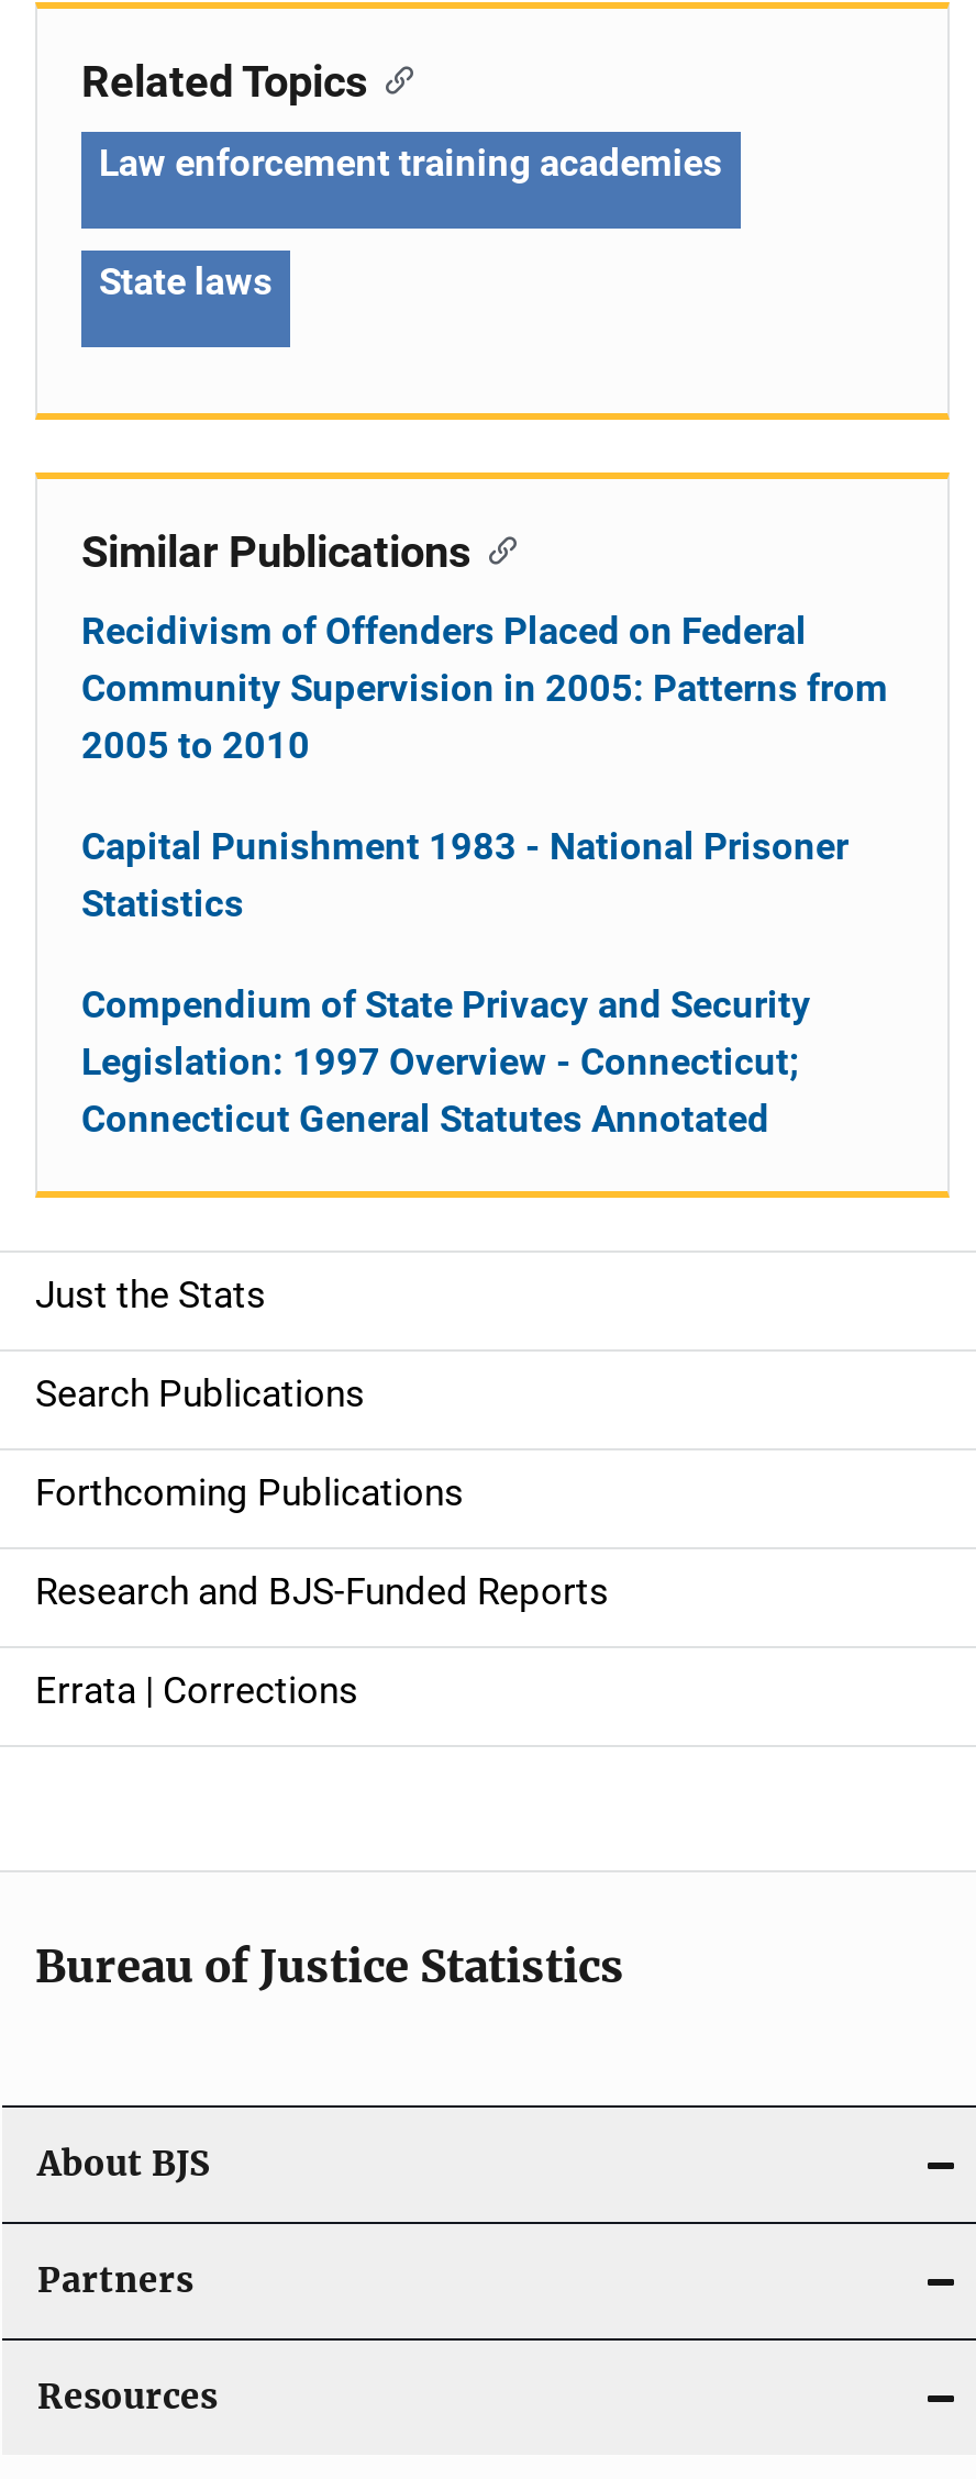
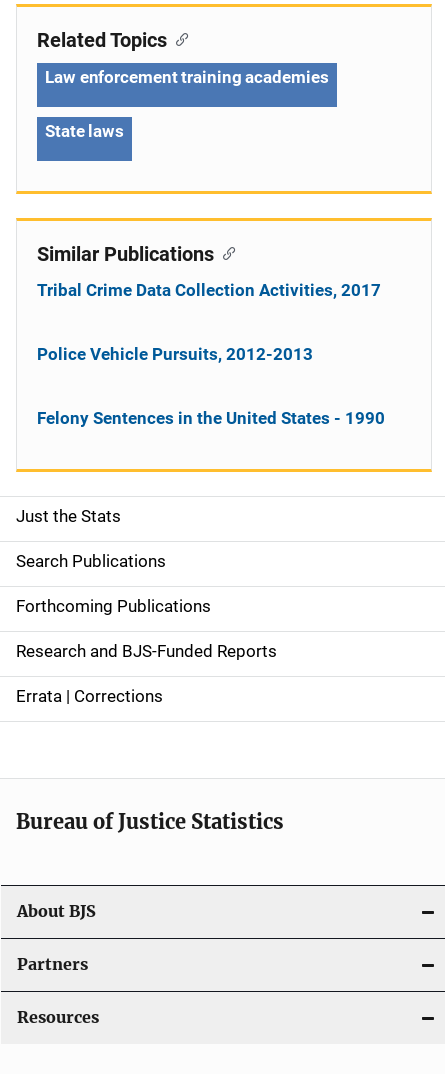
- Recidivism of Offenders Placed on Federal
- Community Supervision in 2005: Patterns from
- 2005 to 2010
+ Tribal Crime Data Collection Activities, 2017

- Capital Punishment 1983 - National Prisoner
- Statistics
+ Police Vehicle Pursuits, 2012-2013

- Compendium of State Privacy and Security
- Legislation: 1997 Overview - Connecticut;
- Connecticut General Statutes Annotated
+ Felony Sentences in the United States - 1990
